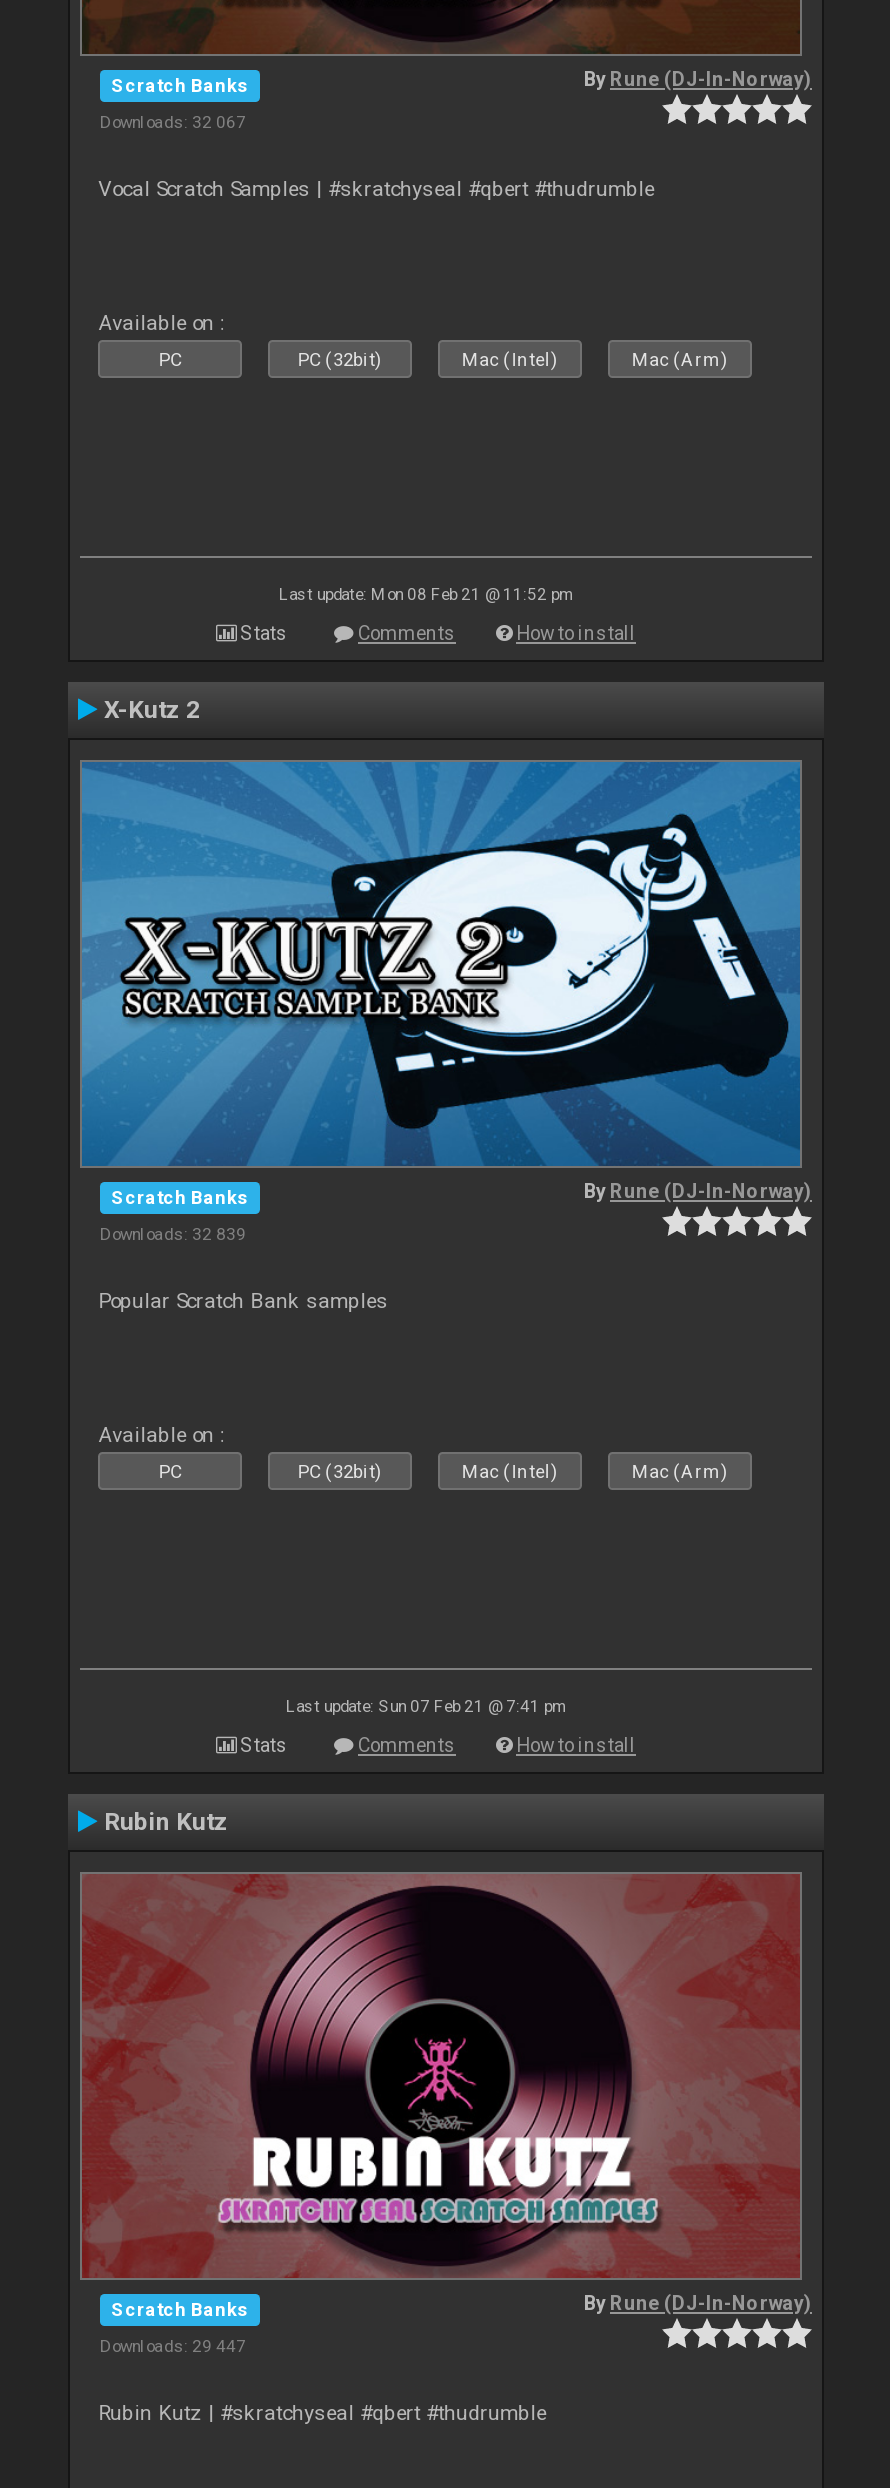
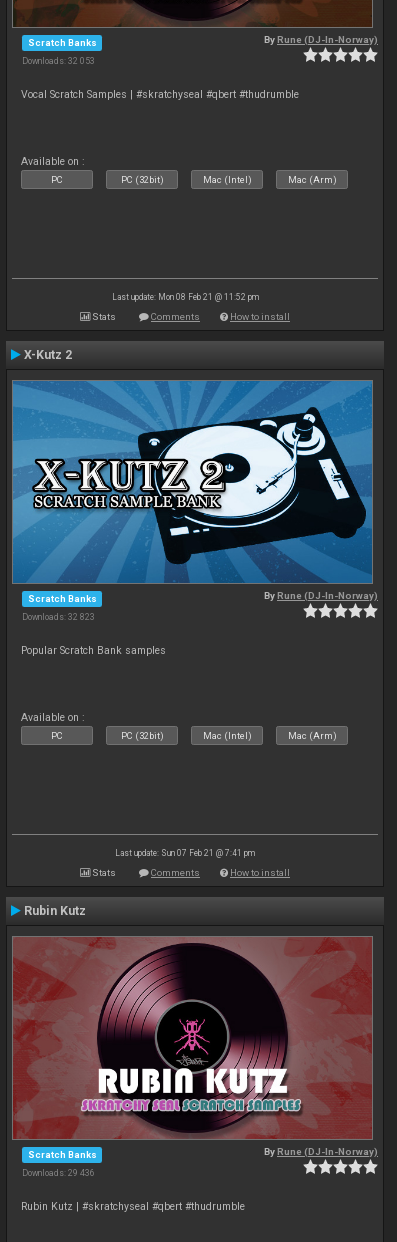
- Downloads: 32 067
+ Downloads: 32 053

- Downloads: 32 839
+ Downloads: 32 823

- Downloads: 29 447
+ Downloads: 29 436
